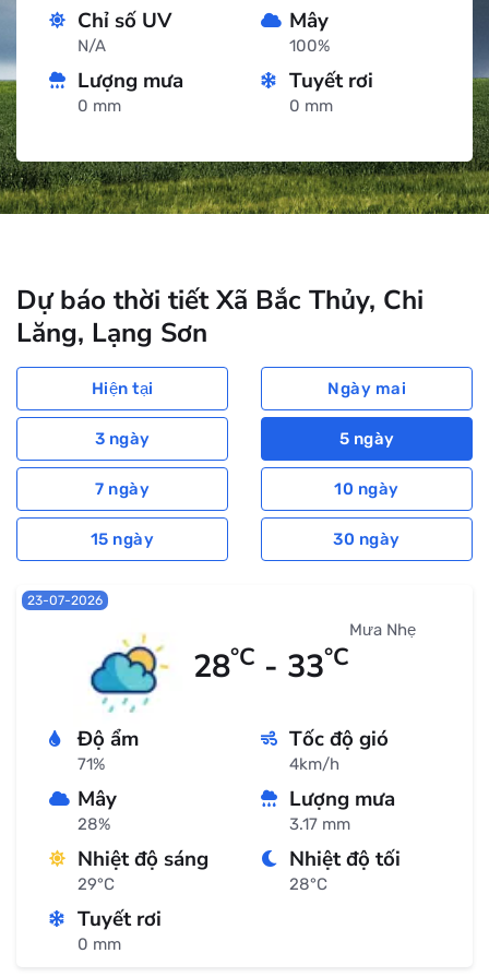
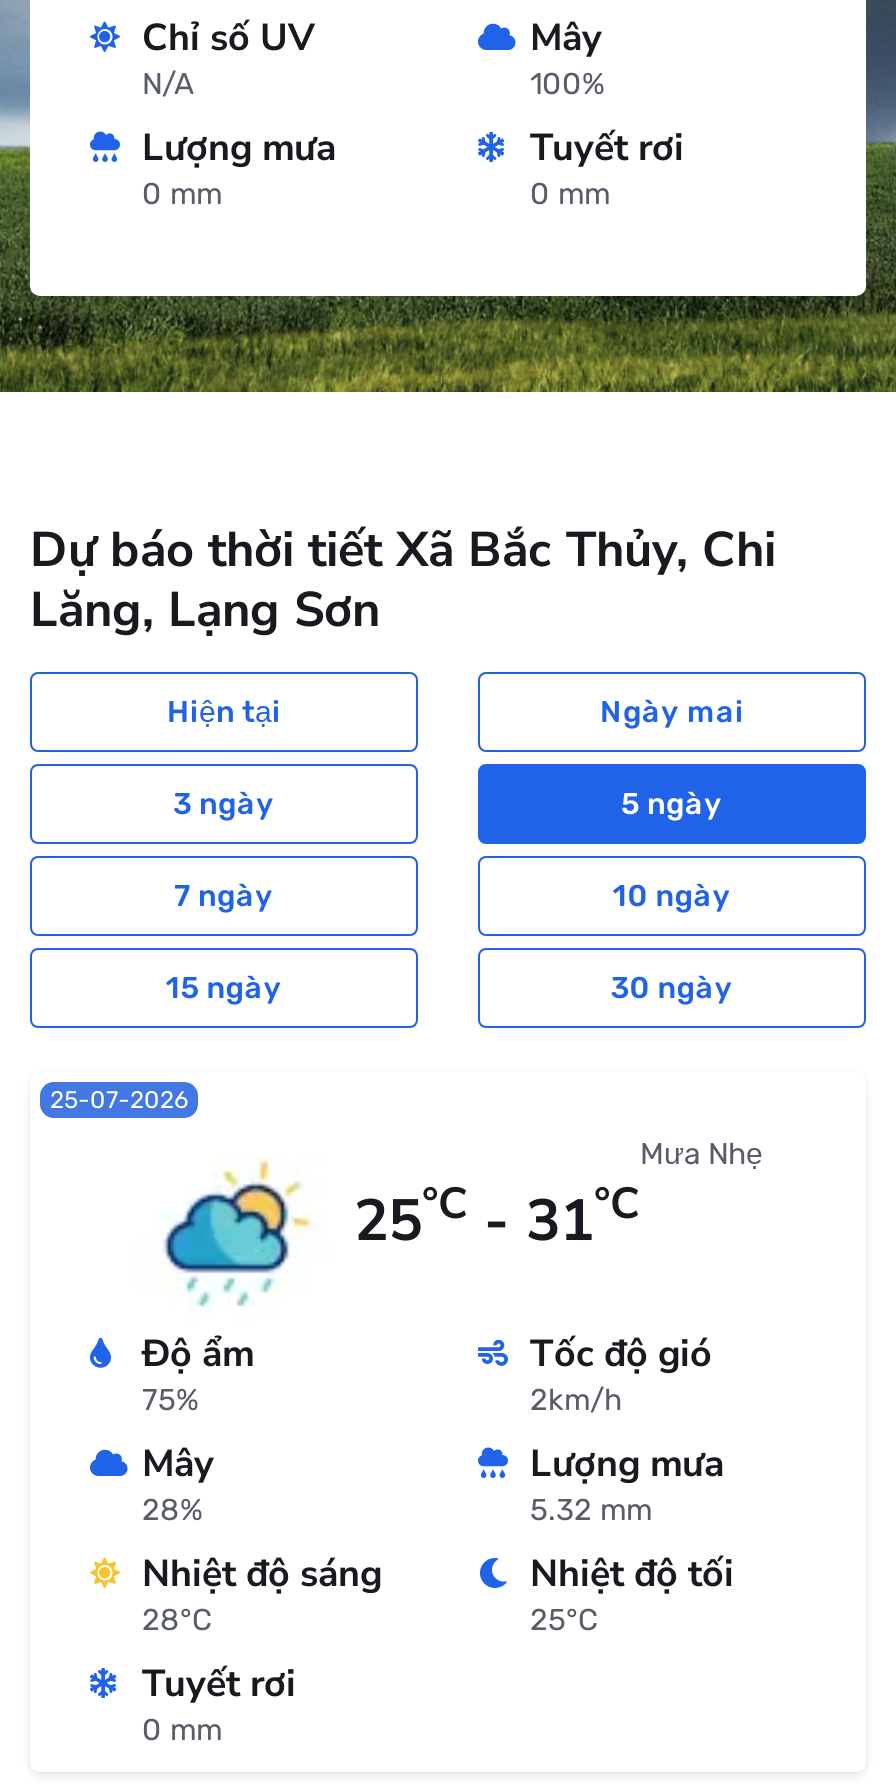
- 23-07-2026
+ 25-07-2026

- 28°C - 33°C
+ 25°C - 31°C

- 71%
+ 75%

- 4km/h
+ 2km/h

- 3.17 mm
+ 5.32 mm

- 29°C
+ 28°C

- 28°C
+ 25°C
